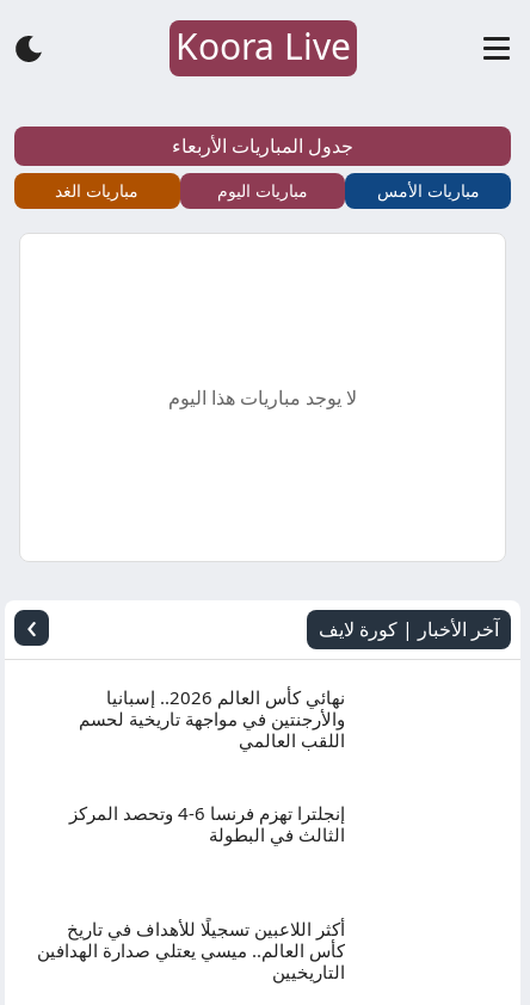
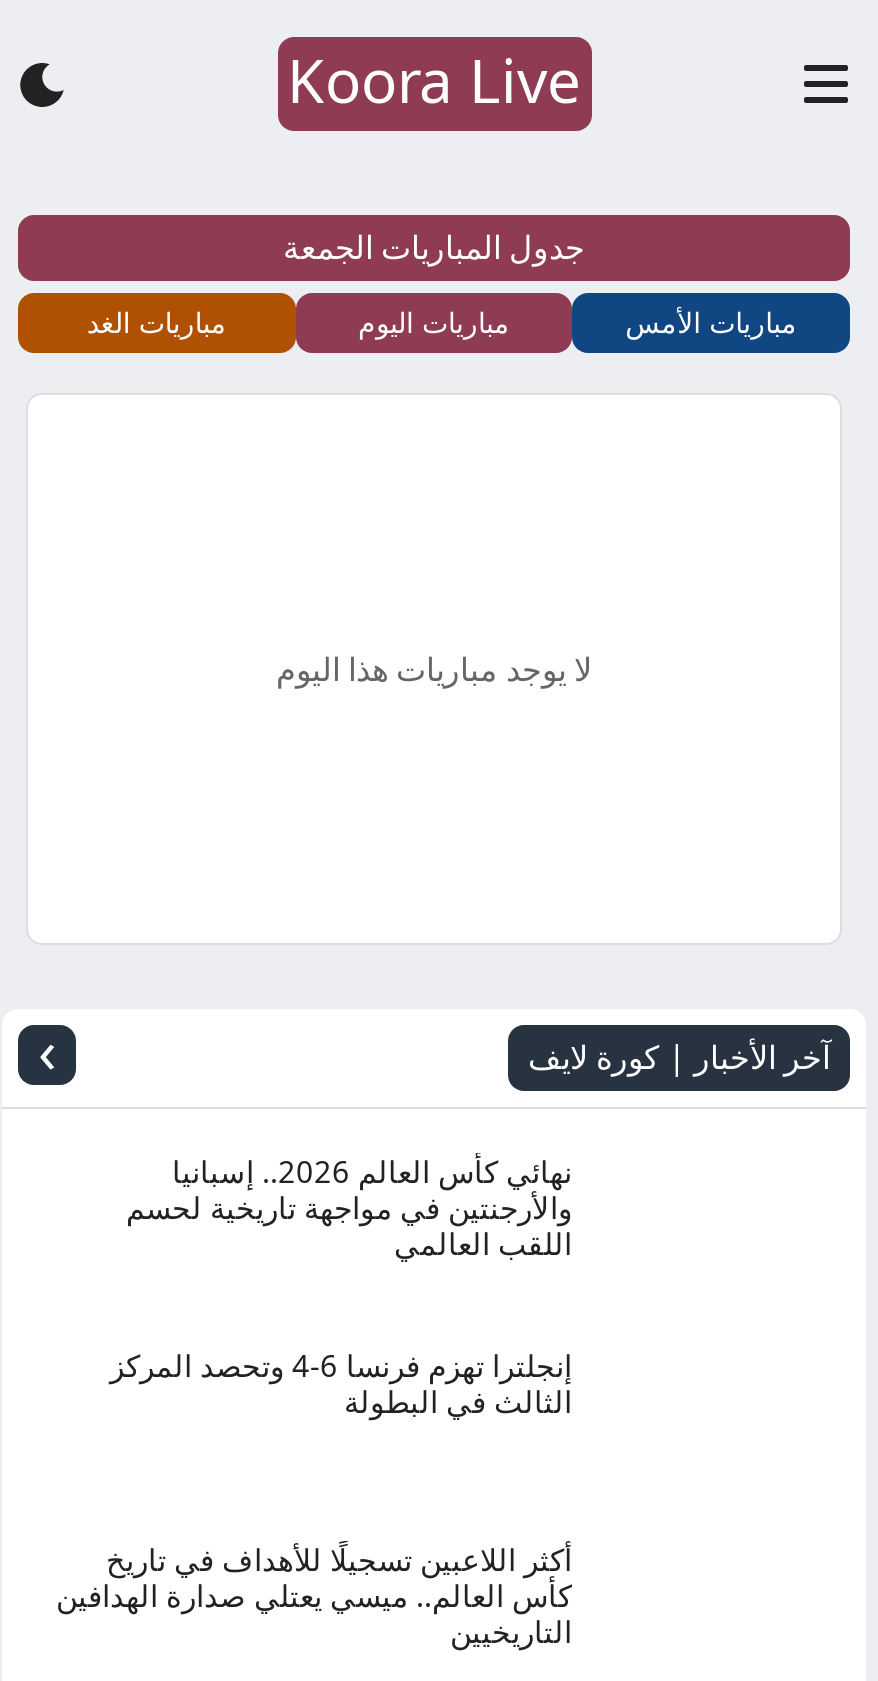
- جدول المباريات الأربعاء
+ جدول المباريات الجمعة
